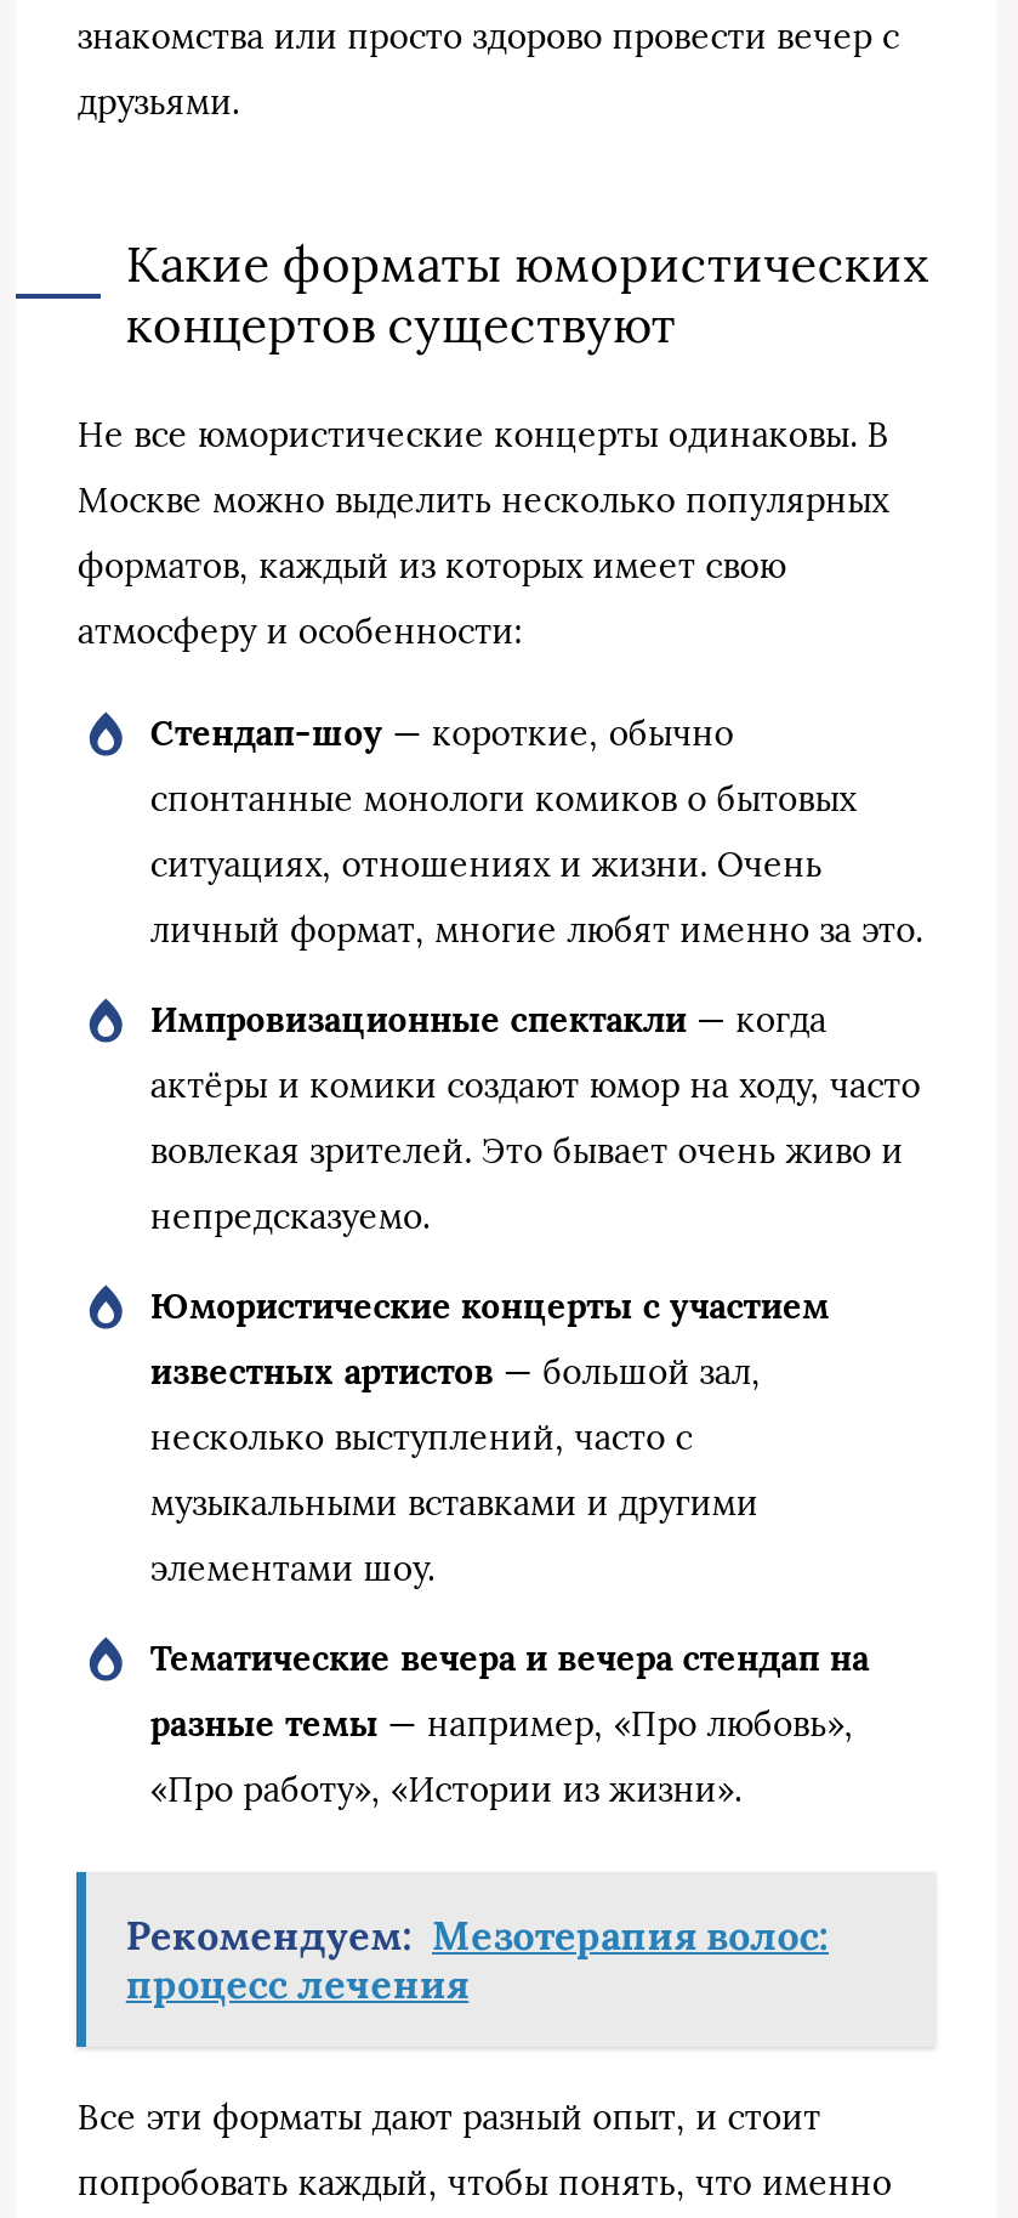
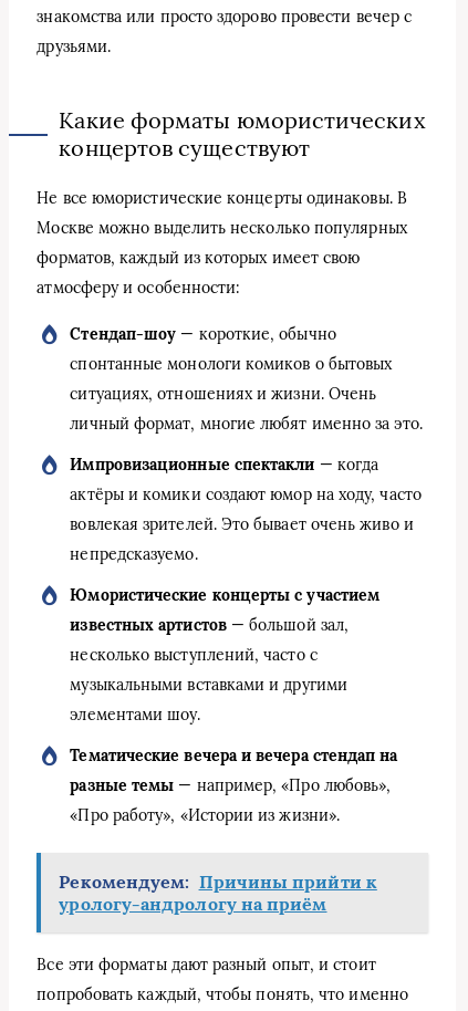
- Рекомендуем: Мезотерапия волос:
- процесс лечения
+ Рекомендуем: Причины прийти к
+ урологу-андрологу на приём
